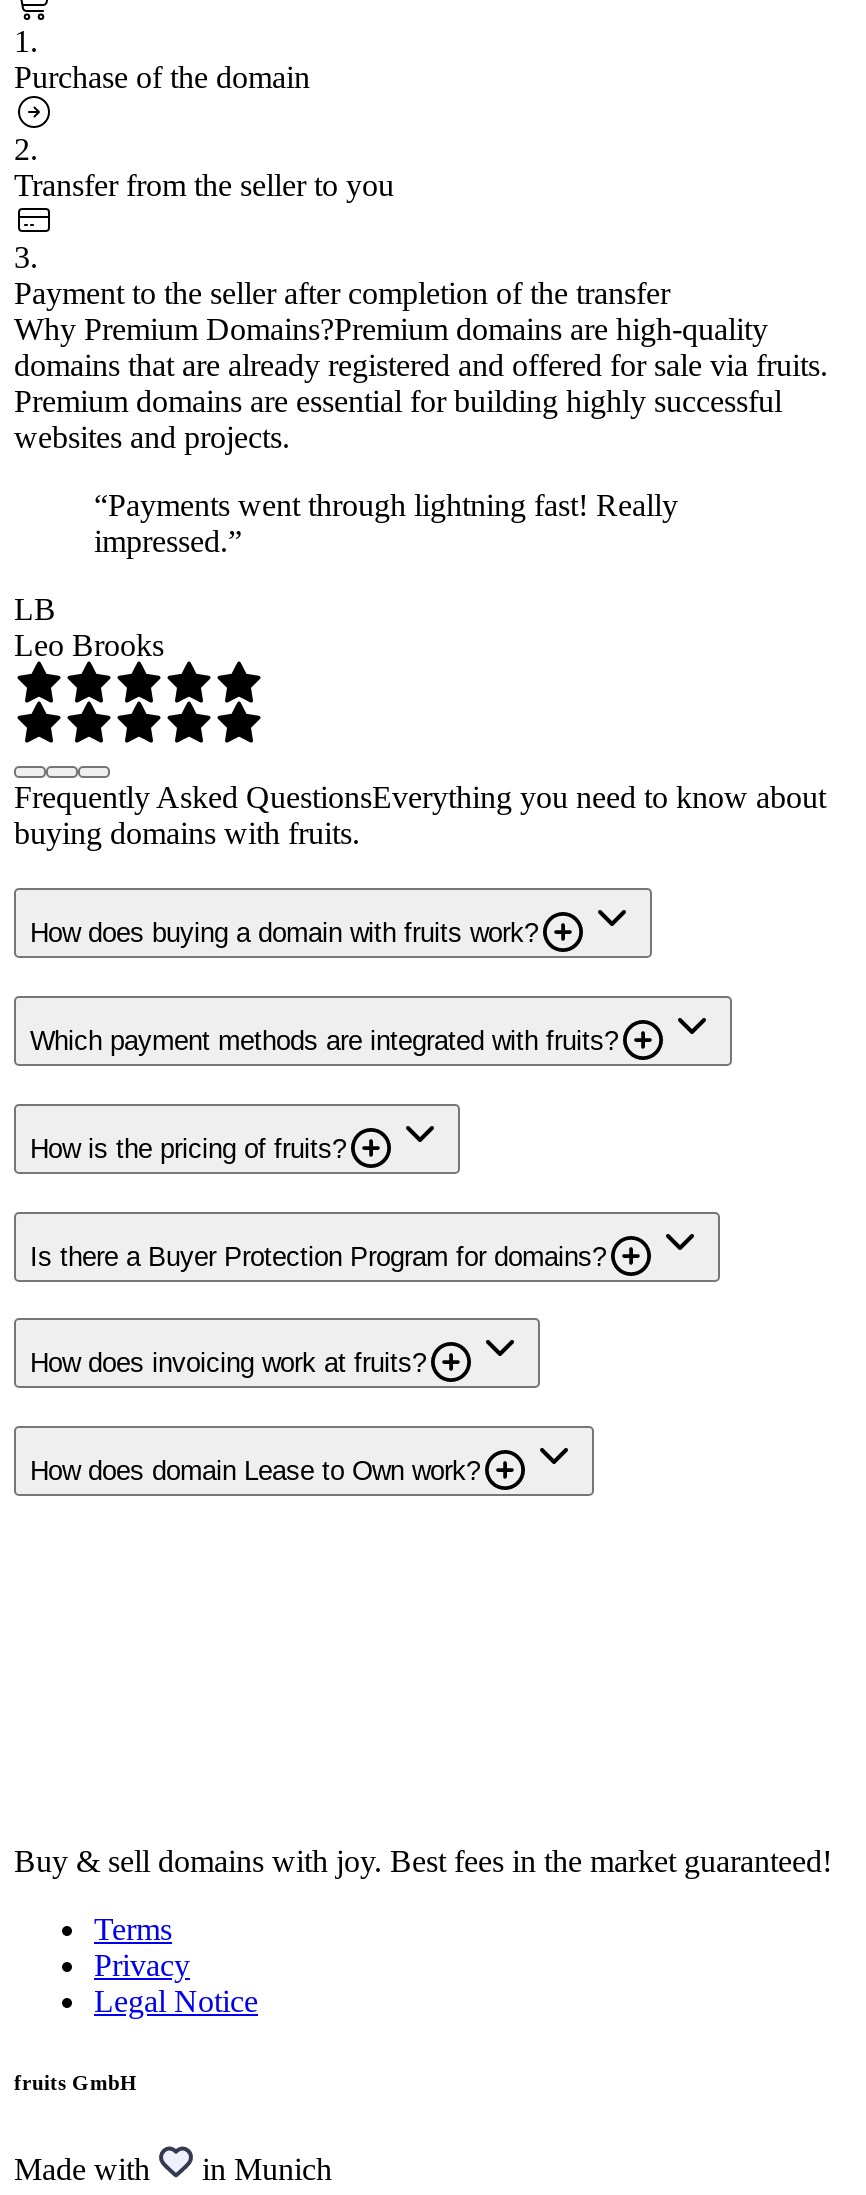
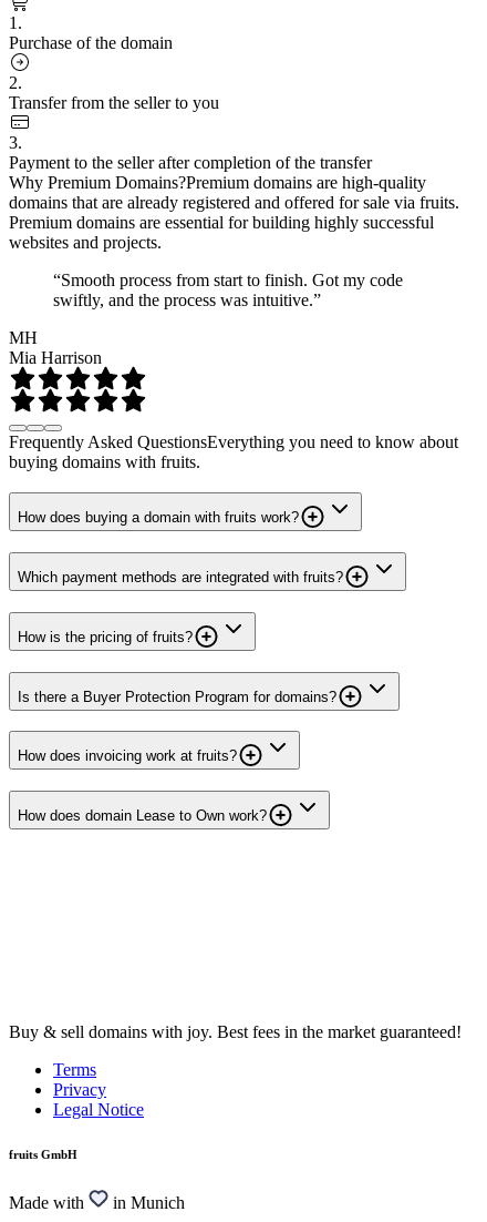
- “Payments went through lightning fast! Really
- impressed.”
+ “Smooth process from start to finish. Got my code
+ swiftly, and the process was intuitive.”

- LB
- Leo Brooks
+ MH
+ Mia Harrison
